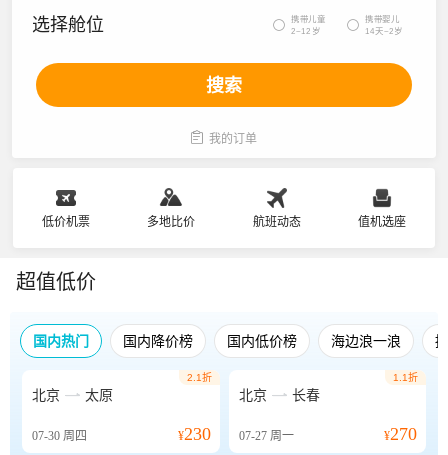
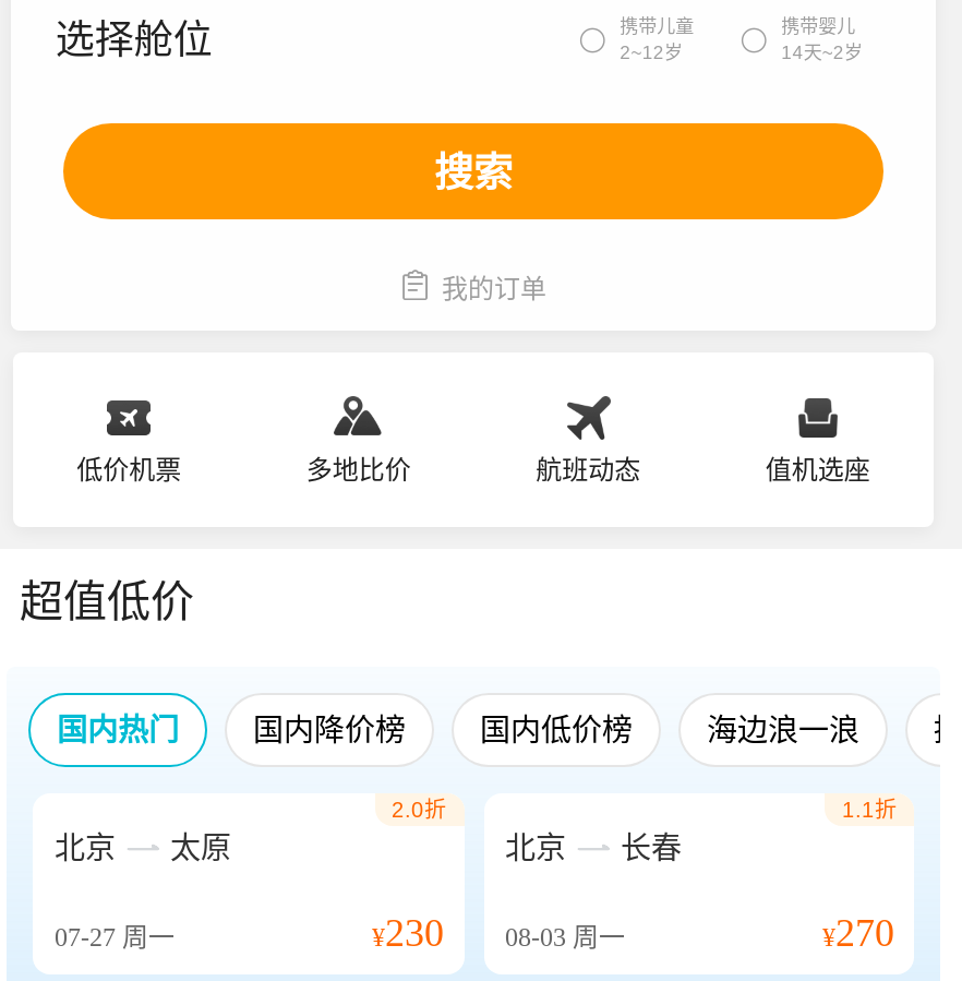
- 2.1折
+ 2.0折

- 07-30周四
+ 07-27周一

- ¥230 07-27周一
+ ¥230 08-03周一
